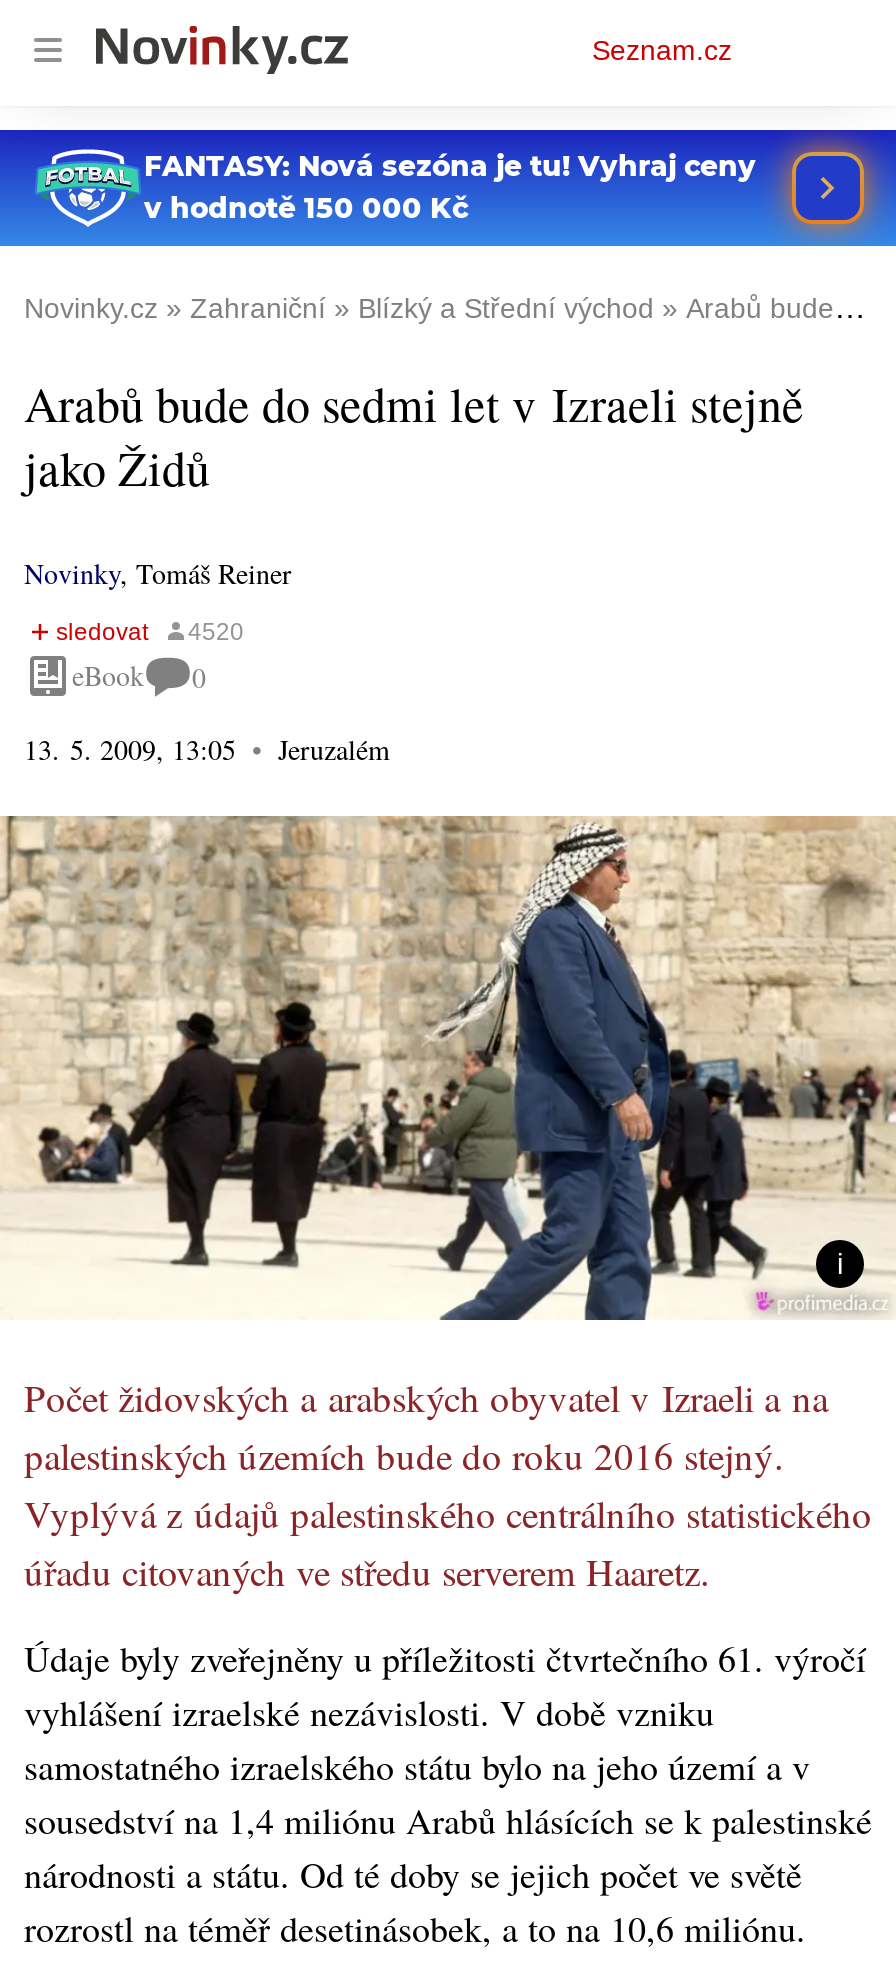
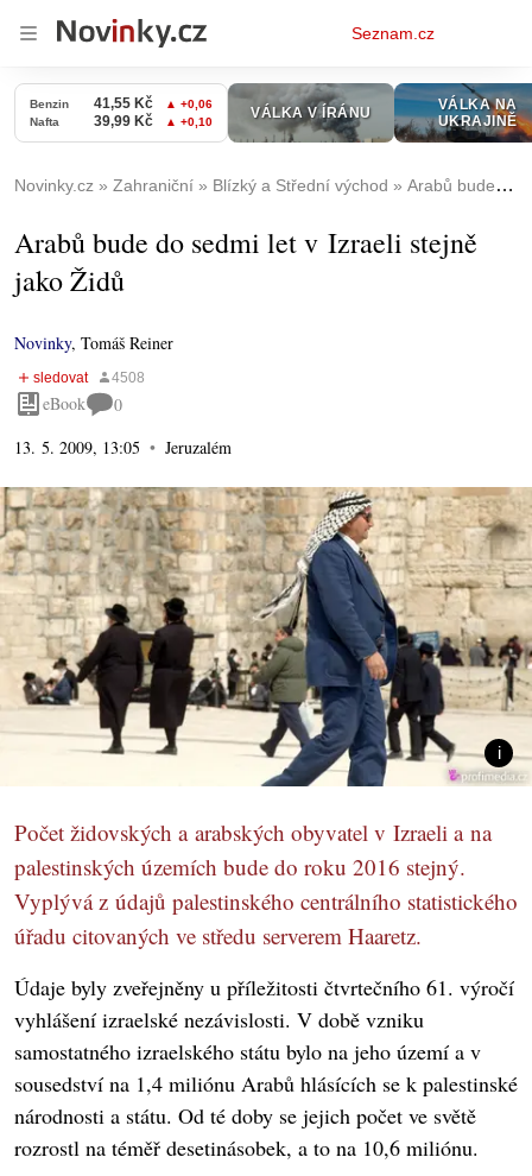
- [image]
+ [image]
